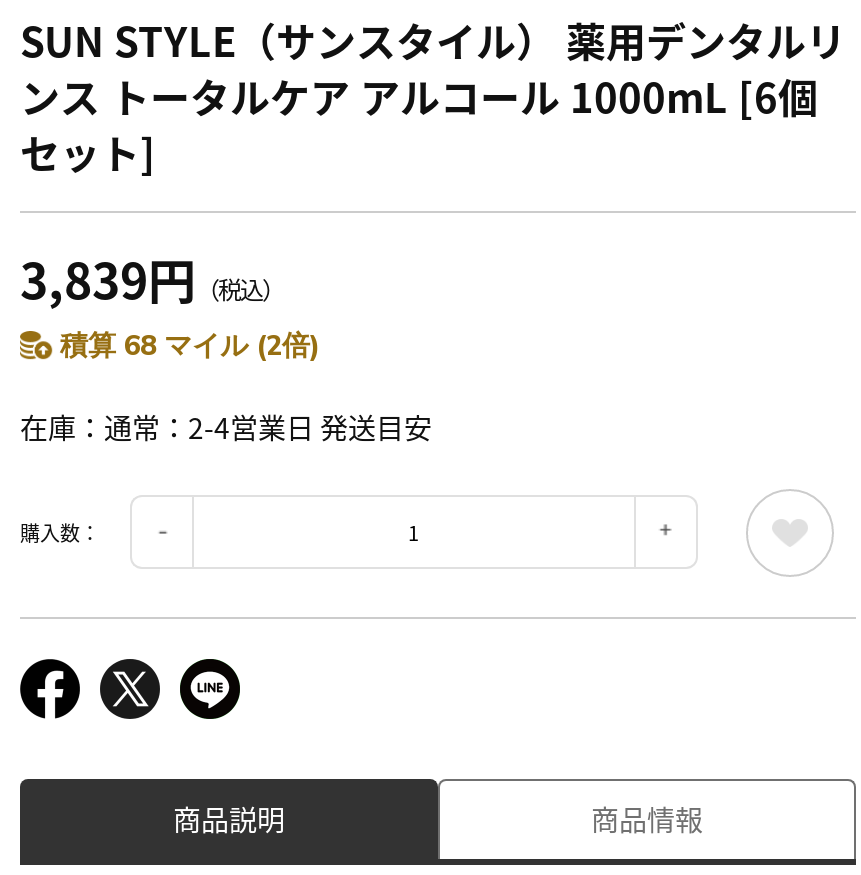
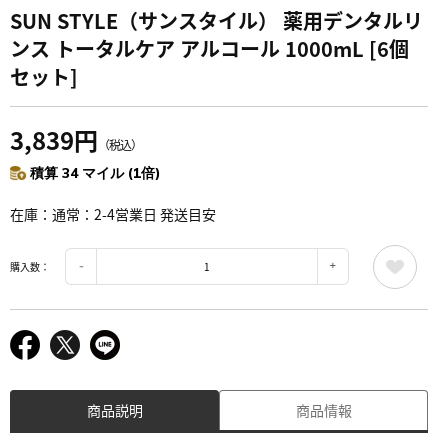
- 積算 68 マイル (2倍)
+ 積算 34 マイル (1倍)
